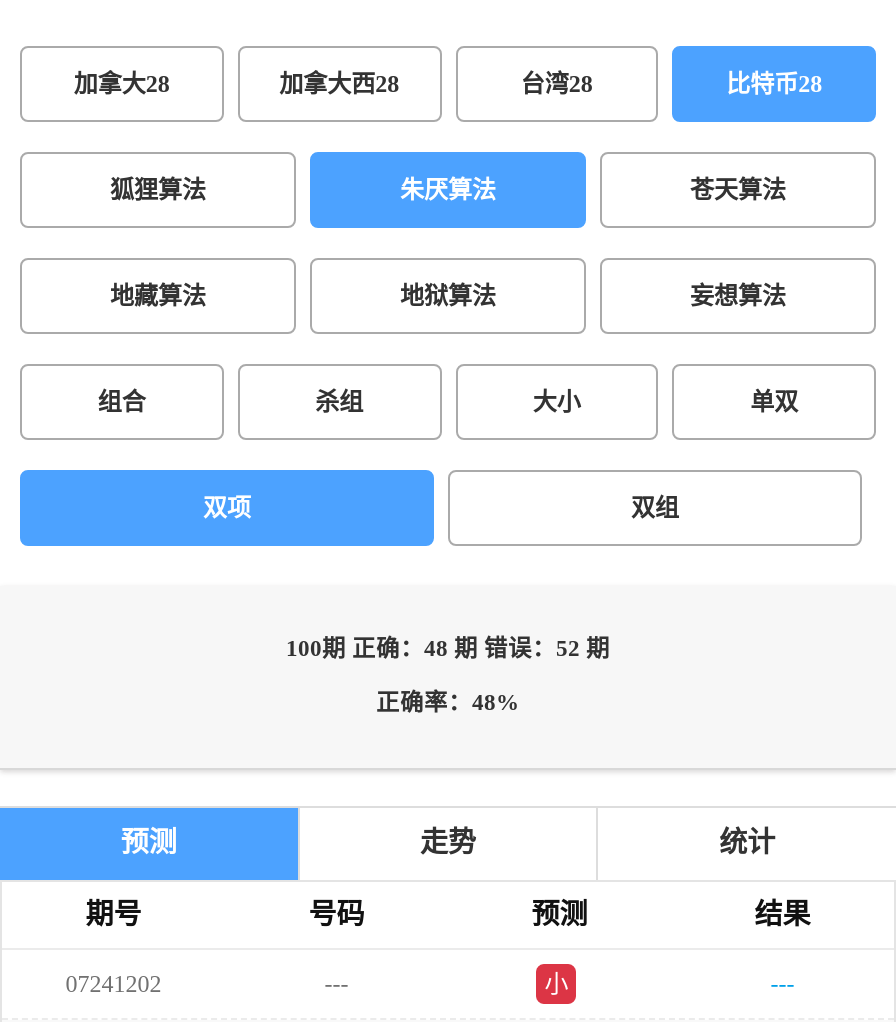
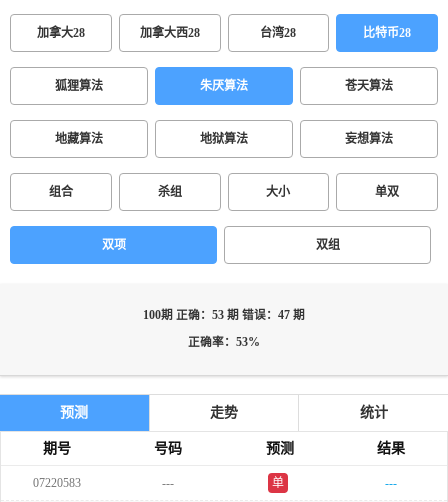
- 100期 正确：48 期 错误：52 期
+ 100期 正确：53 期 错误：47 期

- 正确率：48%
+ 正确率：53%

- 07241202
+ 07220583

- 小
+ 单
